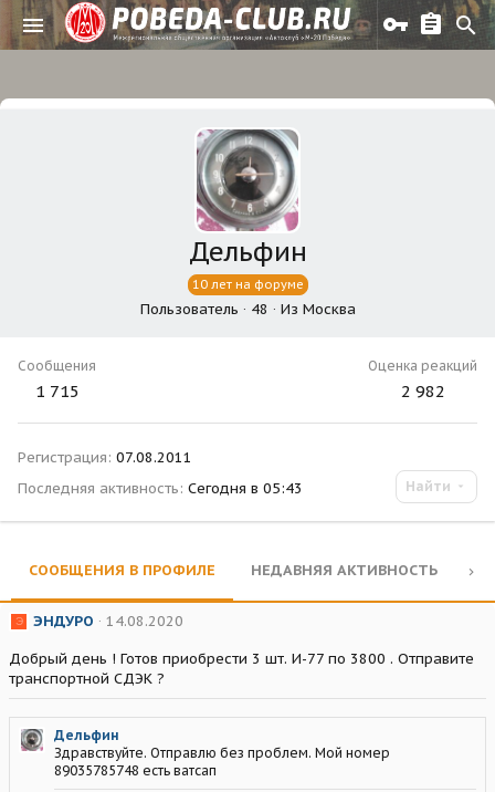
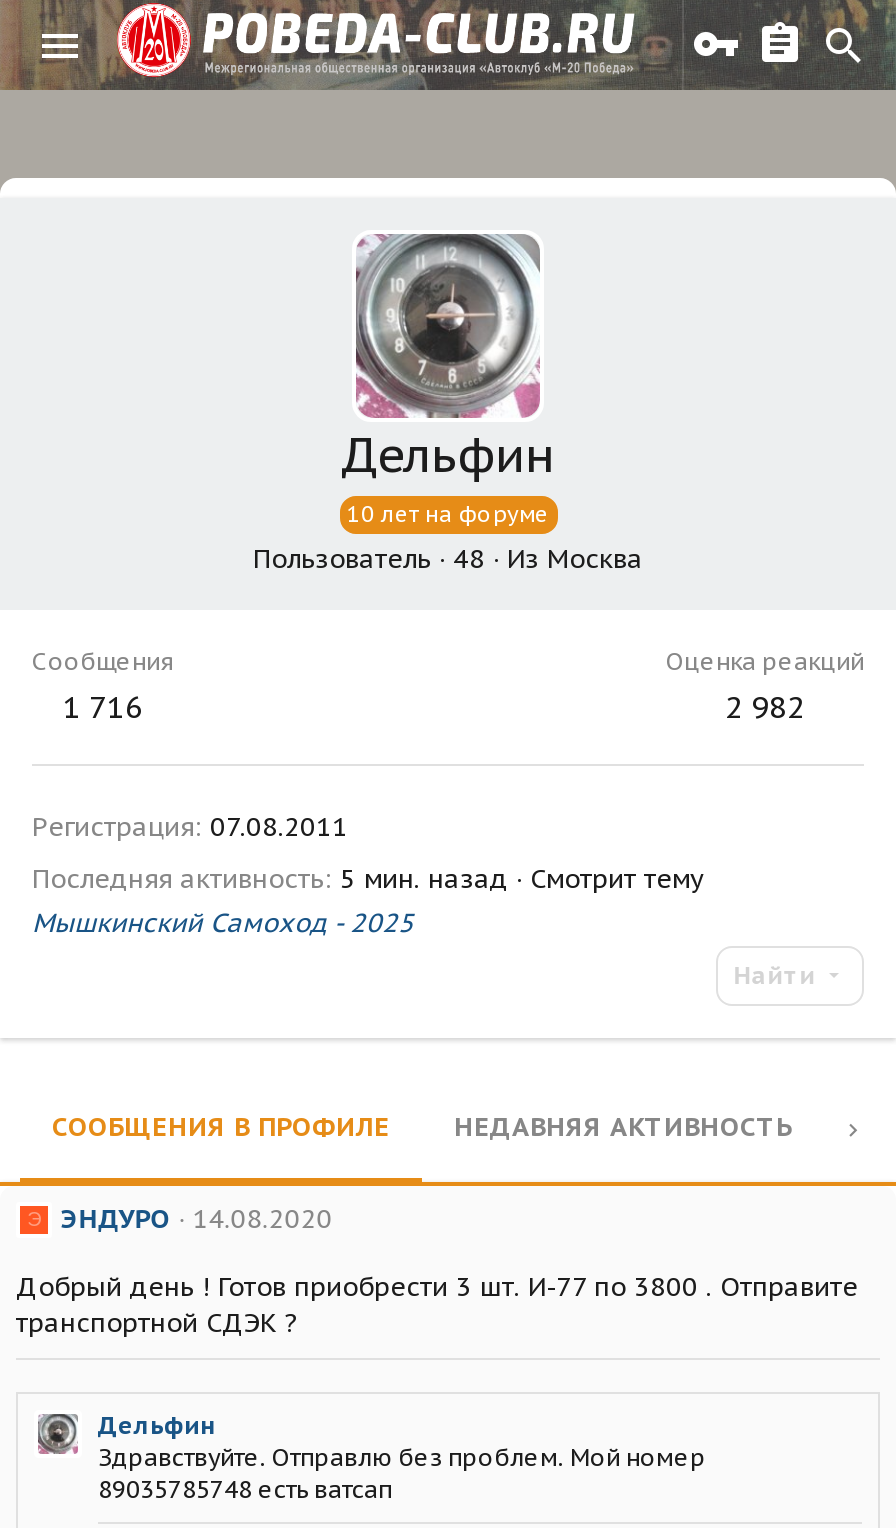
- 1 715
+ 1 716

- Последняя активность Сегодня в 05:43
+ Последняя активность 5 мин. назад · Смотрит тему
+ Мышкинский Самоход - 2025
